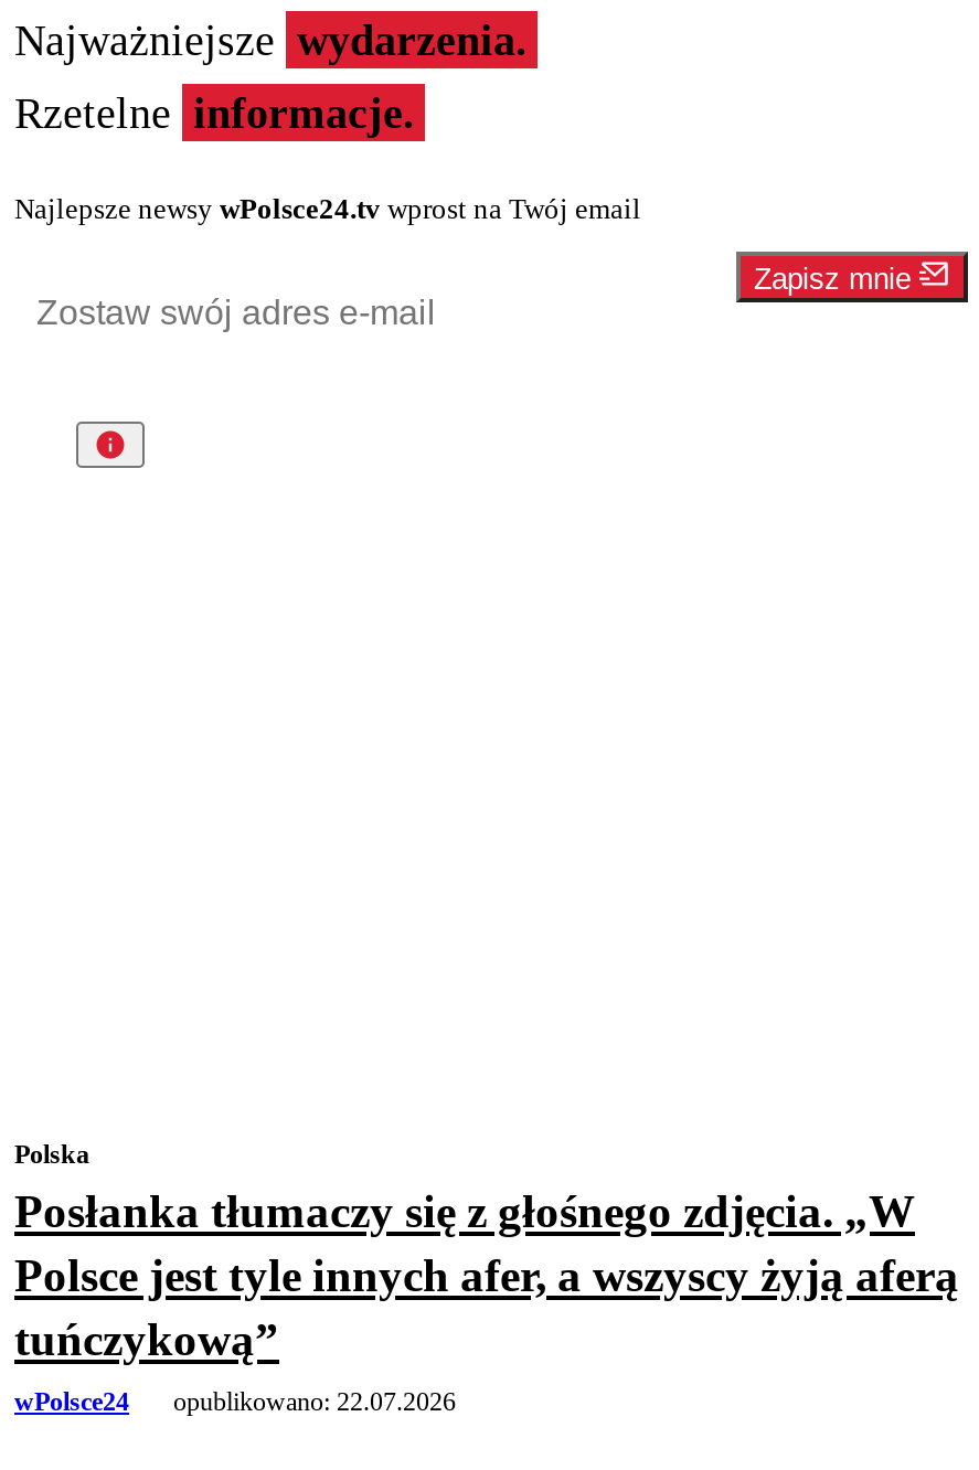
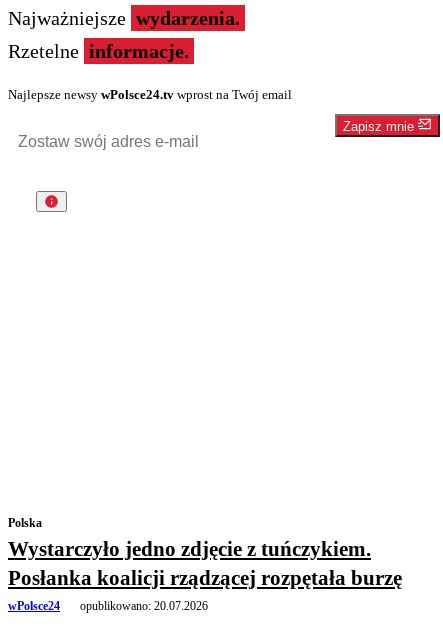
- Posłanka tłumaczy się z głośnego zdjęcia. „W
- Polsce jest tyle innych afer, a wszyscy żyją aferą
- tuńczykową”
+ Wystarczyło jedno zdjęcie z tuńczykiem.
+ Posłanka koalicji rządzącej rozpętała burzę

- opublikowano: 22.07.2026
+ opublikowano: 20.07.2026
